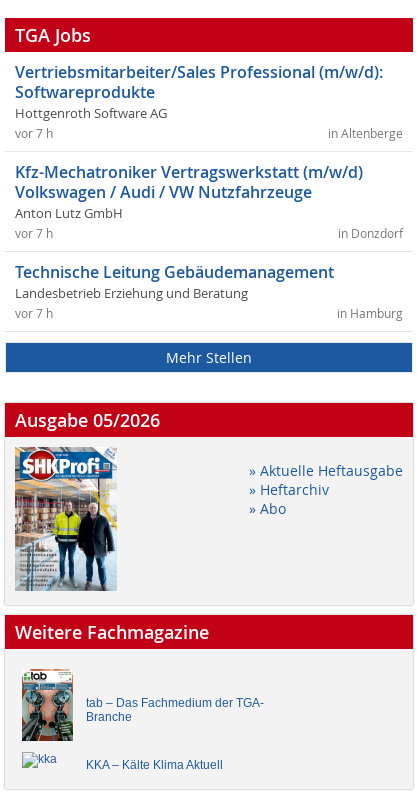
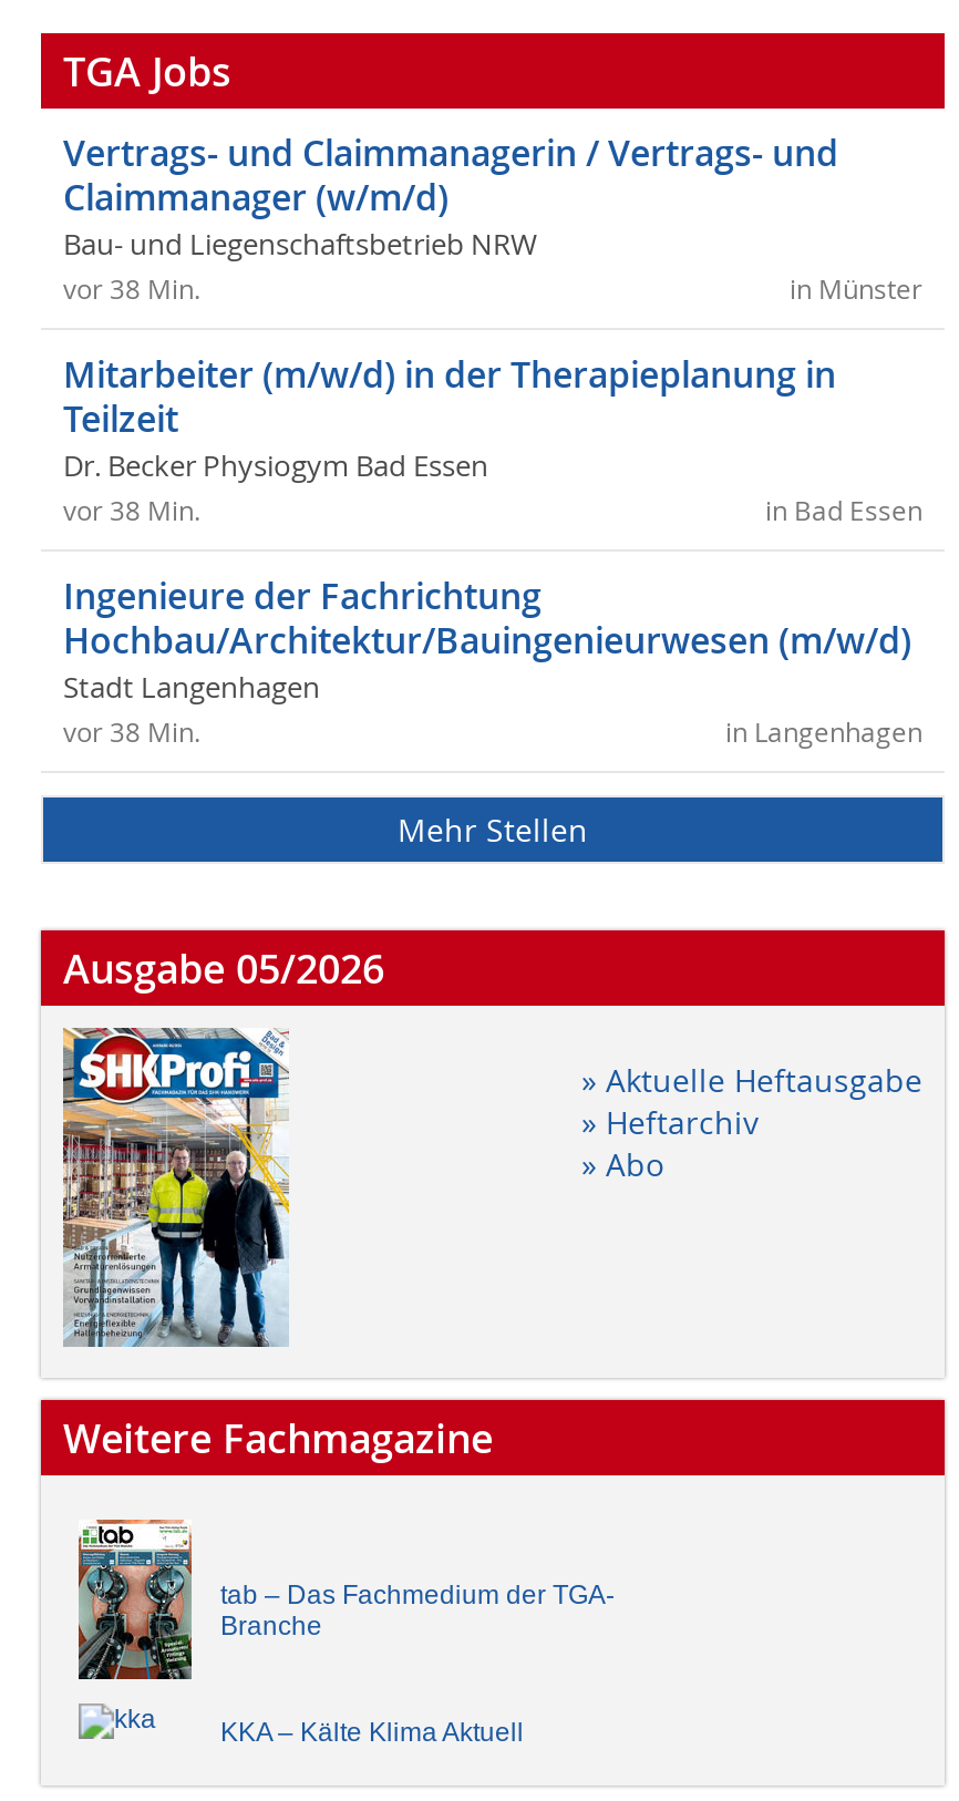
- Vertriebsmitarbeiter/Sales Professional (m/w/d):
- Softwareprodukte
- Hottgenroth Software AG
- in Altenberge
- vor 7 h
+ Vertrags- und Claimmanagerin / Vertrags- und
+ Claimmanager (w/m/d)
+ Bau- und Liegenschaftsbetrieb NRW
+ in Münster
+ vor 38 Min.

- Kfz-Mechatroniker Vertragswerkstatt (m/w/d)
- Volkswagen / Audi / VW Nutzfahrzeuge
- Anton Lutz GmbH
- in Donzdorf
- vor 7 h
+ Mitarbeiter (m/w/d) in der Therapieplanung in
+ Teilzeit
+ Dr. Becker Physiogym Bad Essen
+ in Bad Essen
+ vor 38 Min.

- Technische Leitung Gebäudemanagement
- Landesbetrieb Erziehung und Beratung
- in Hamburg
- vor 7 h
+ Ingenieure der Fachrichtung
+ Hochbau/Architektur/Bauingenieurwesen (m/w/d)
+ Stadt Langenhagen
+ in Langenhagen
+ vor 38 Min.
